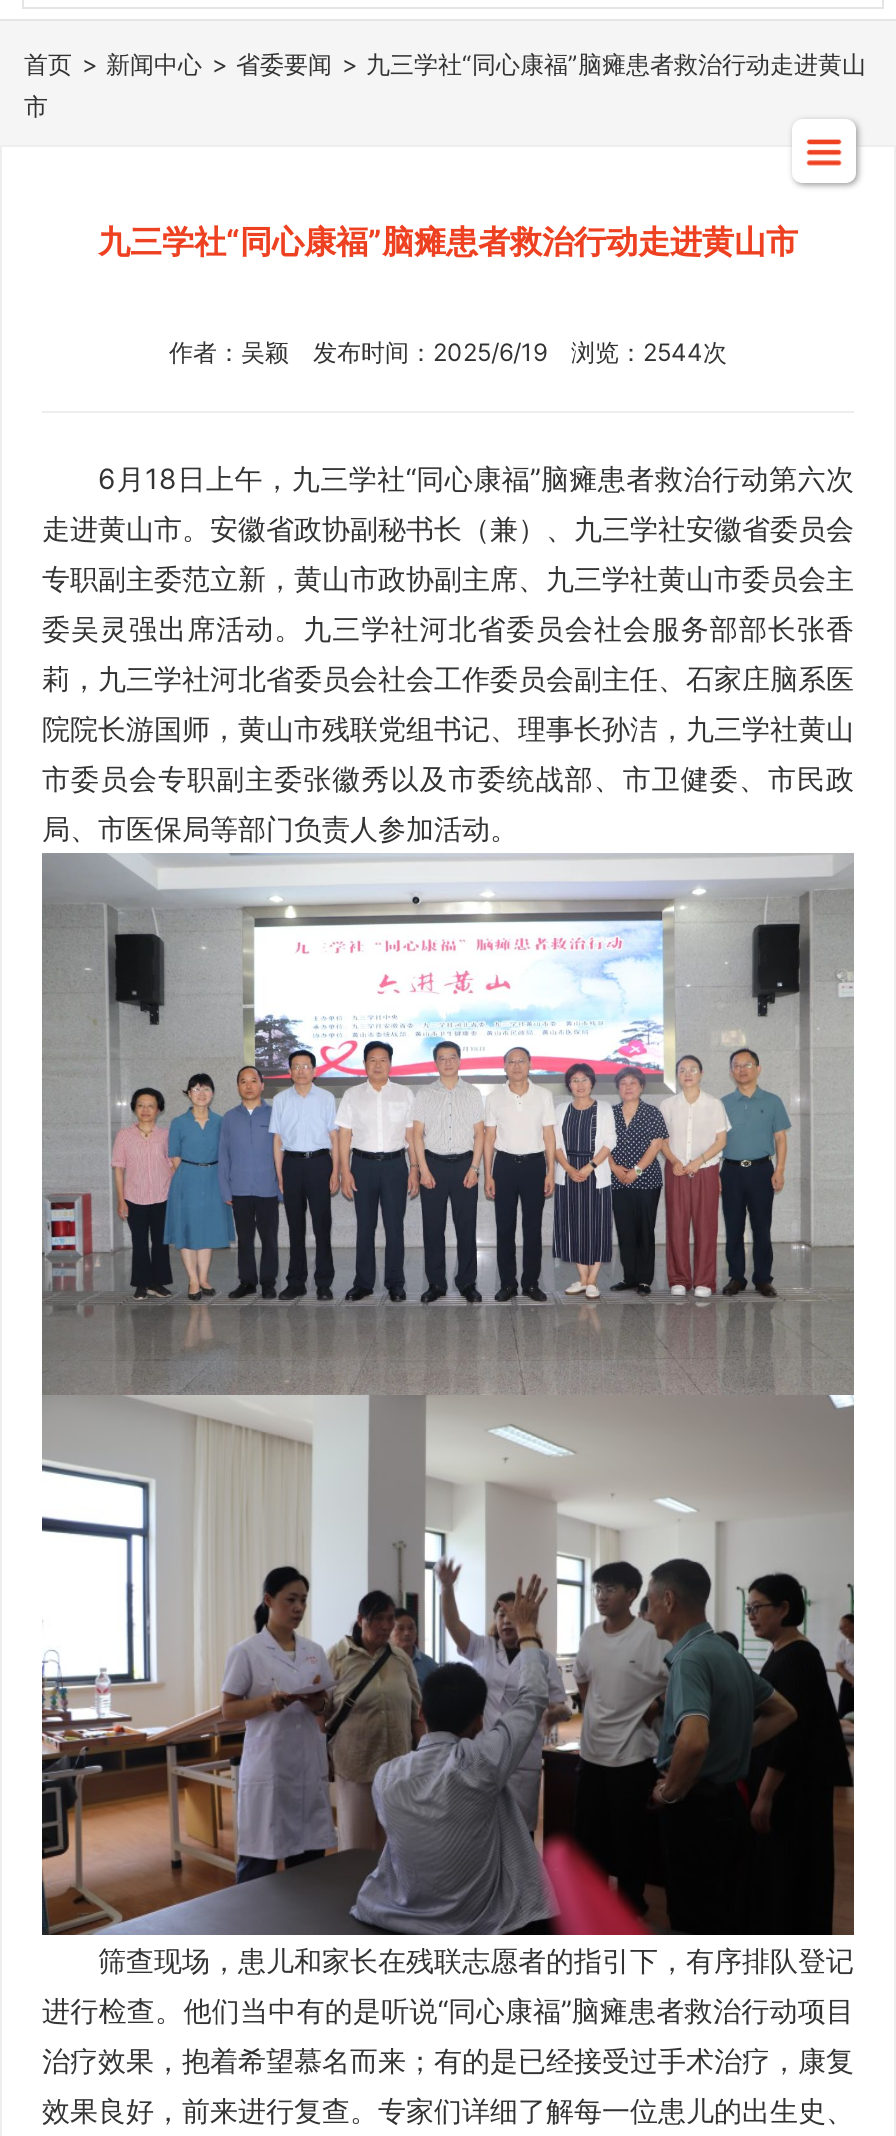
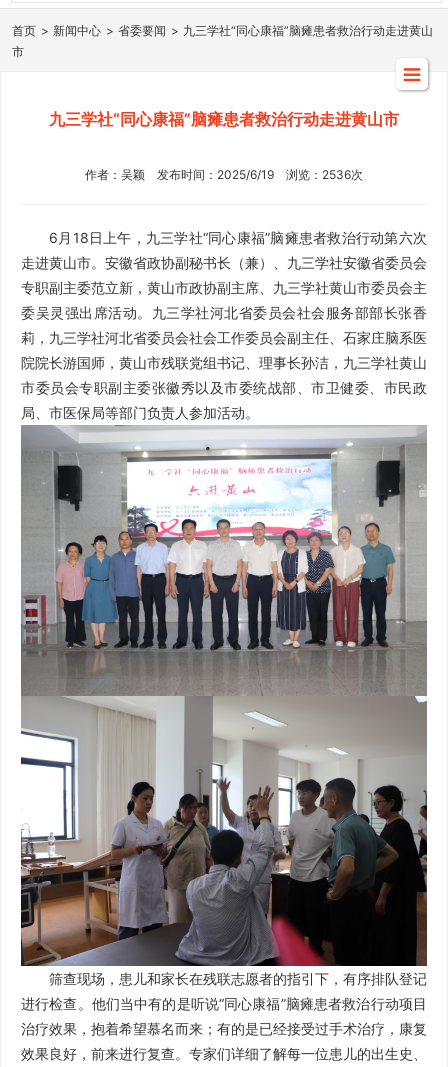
- 作者：吴颖 发布时间：2025/6/19 浏览：2544次
+ 作者：吴颖 发布时间：2025/6/19 浏览：2536次
